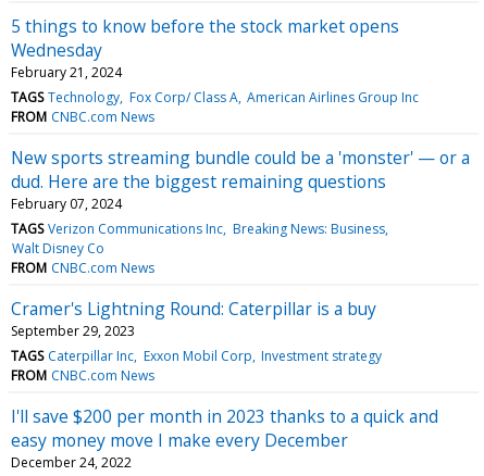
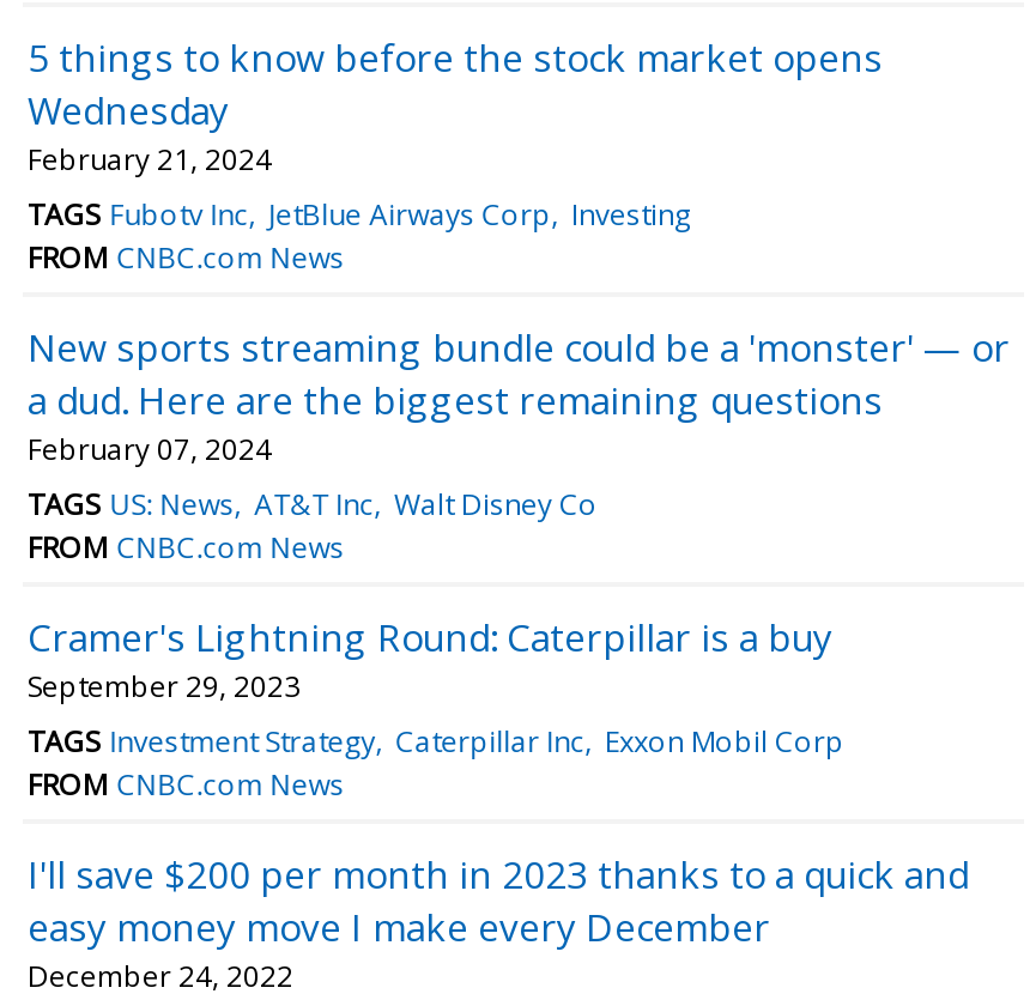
- TAGS Technology Fox Corp/ Class A American Airlines Group Inc
+ TAGS Fubotv Inc JetBlue Airways Corp Investing

- TAGS Verizon Communications Inc Breaking News: Business
- Walt Disney Co
+ TAGS US: News AT&T Inc Walt Disney Co

- TAGS Caterpillar Inc Exxon Mobil Corp Investment strategy
+ TAGS Investment Strategy Caterpillar Inc Exxon Mobil Corp
